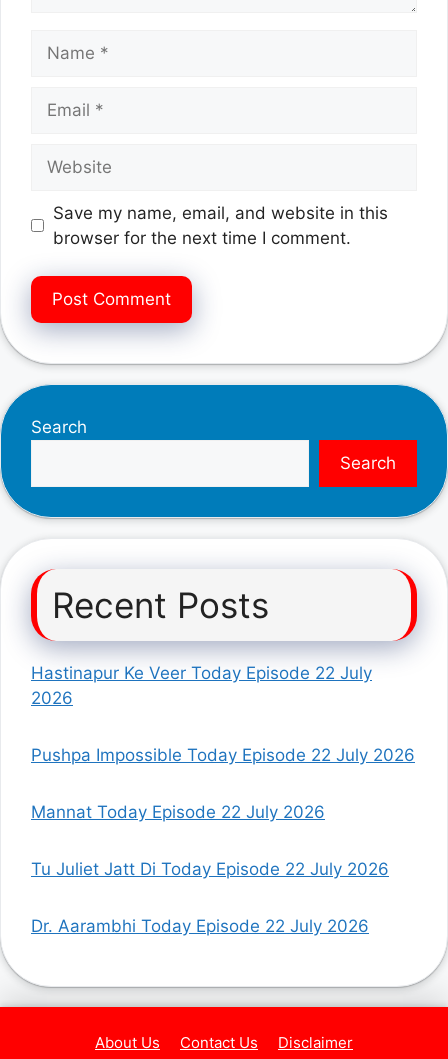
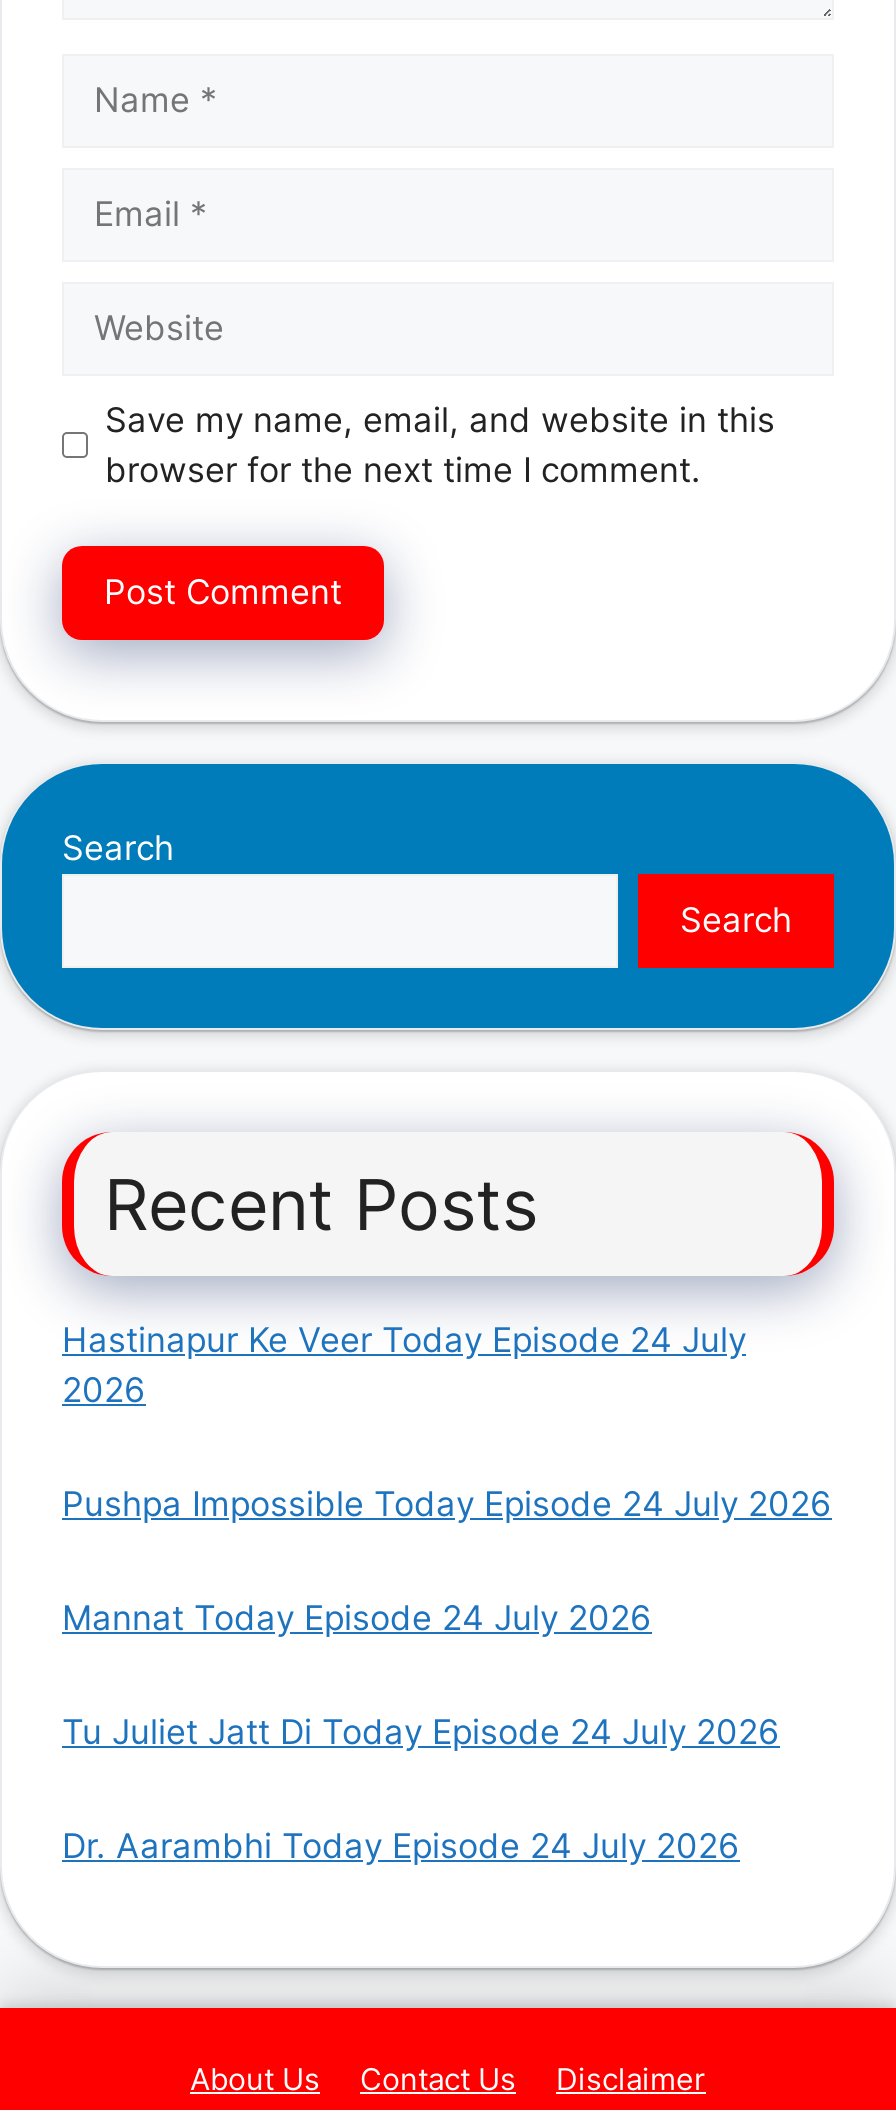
- Hastinapur Ke Veer Today Episode 22 July
+ Hastinapur Ke Veer Today Episode 24 July

- Pushpa Impossible Today Episode 22 July 2026
+ Pushpa Impossible Today Episode 24 July 2026

- Mannat Today Episode 22 July 2026
+ Mannat Today Episode 24 July 2026

- Tu Juliet Jatt Di Today Episode 22 July 2026
+ Tu Juliet Jatt Di Today Episode 24 July 2026

- Dr. Aarambhi Today Episode 22 July 2026
+ Dr. Aarambhi Today Episode 24 July 2026
